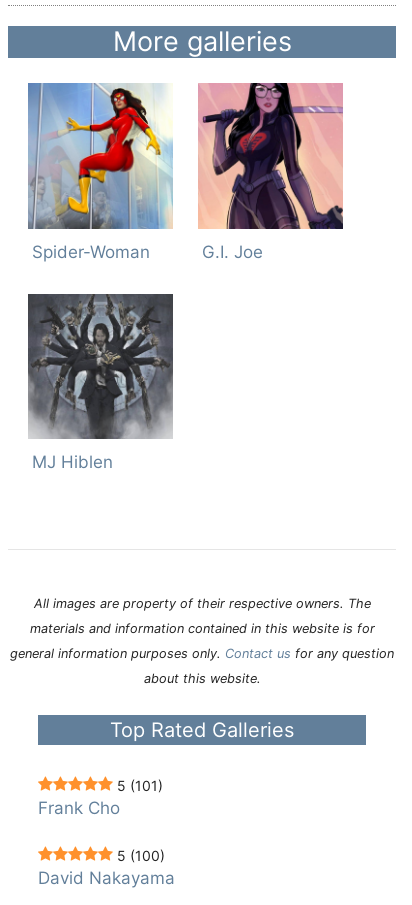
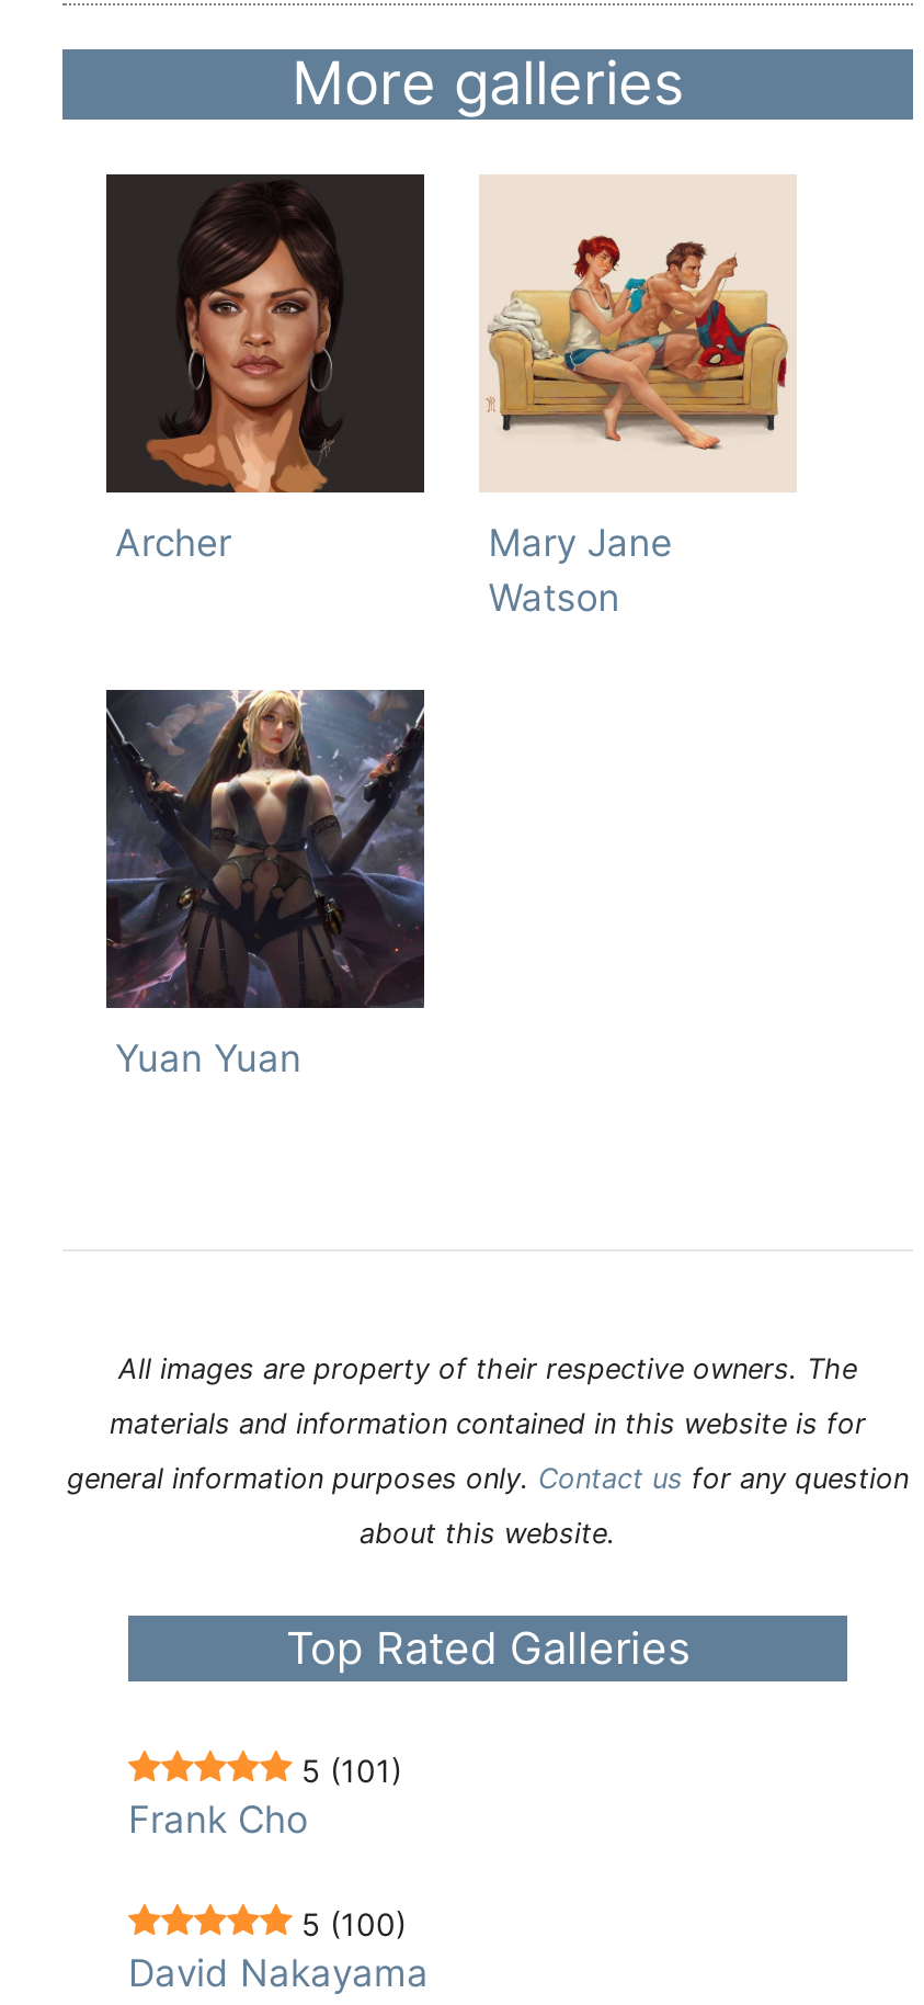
- [image]
- Spider-Woman
- G.I. Joe
+ [image]
+ Archer
+ Mary Jane
+ Watson

- [image]
+ [image]

- [image]
- MJ Hiblen
+ [image]
+ Yuan Yuan
